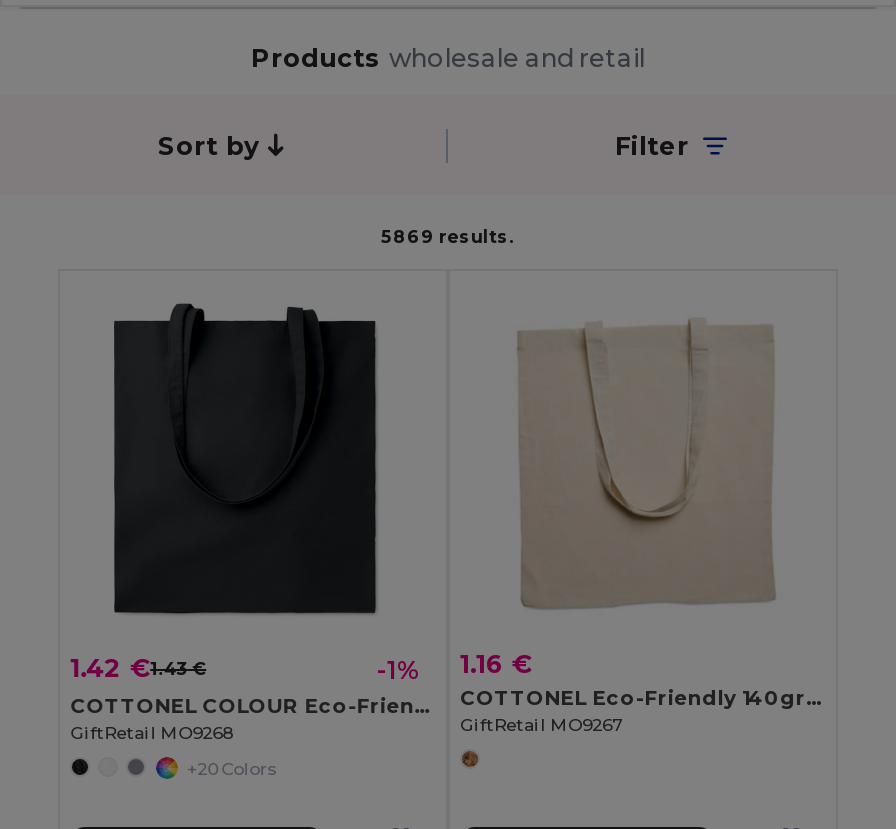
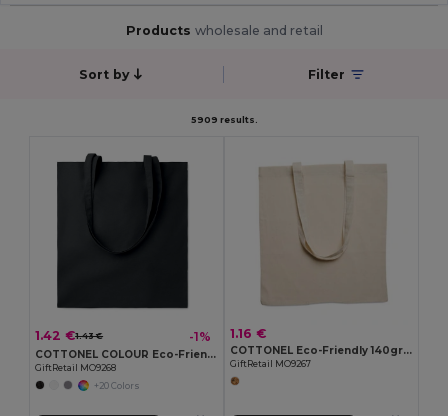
- 5869 results.
+ 5909 results.
